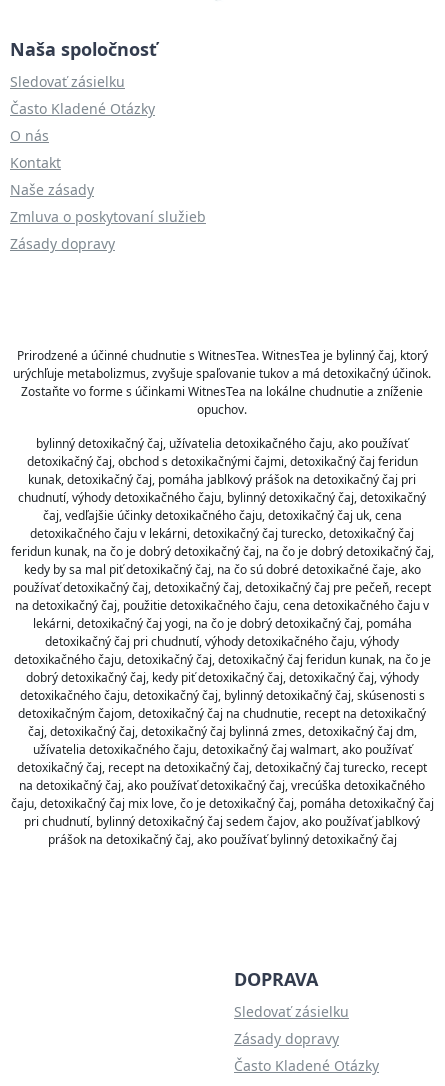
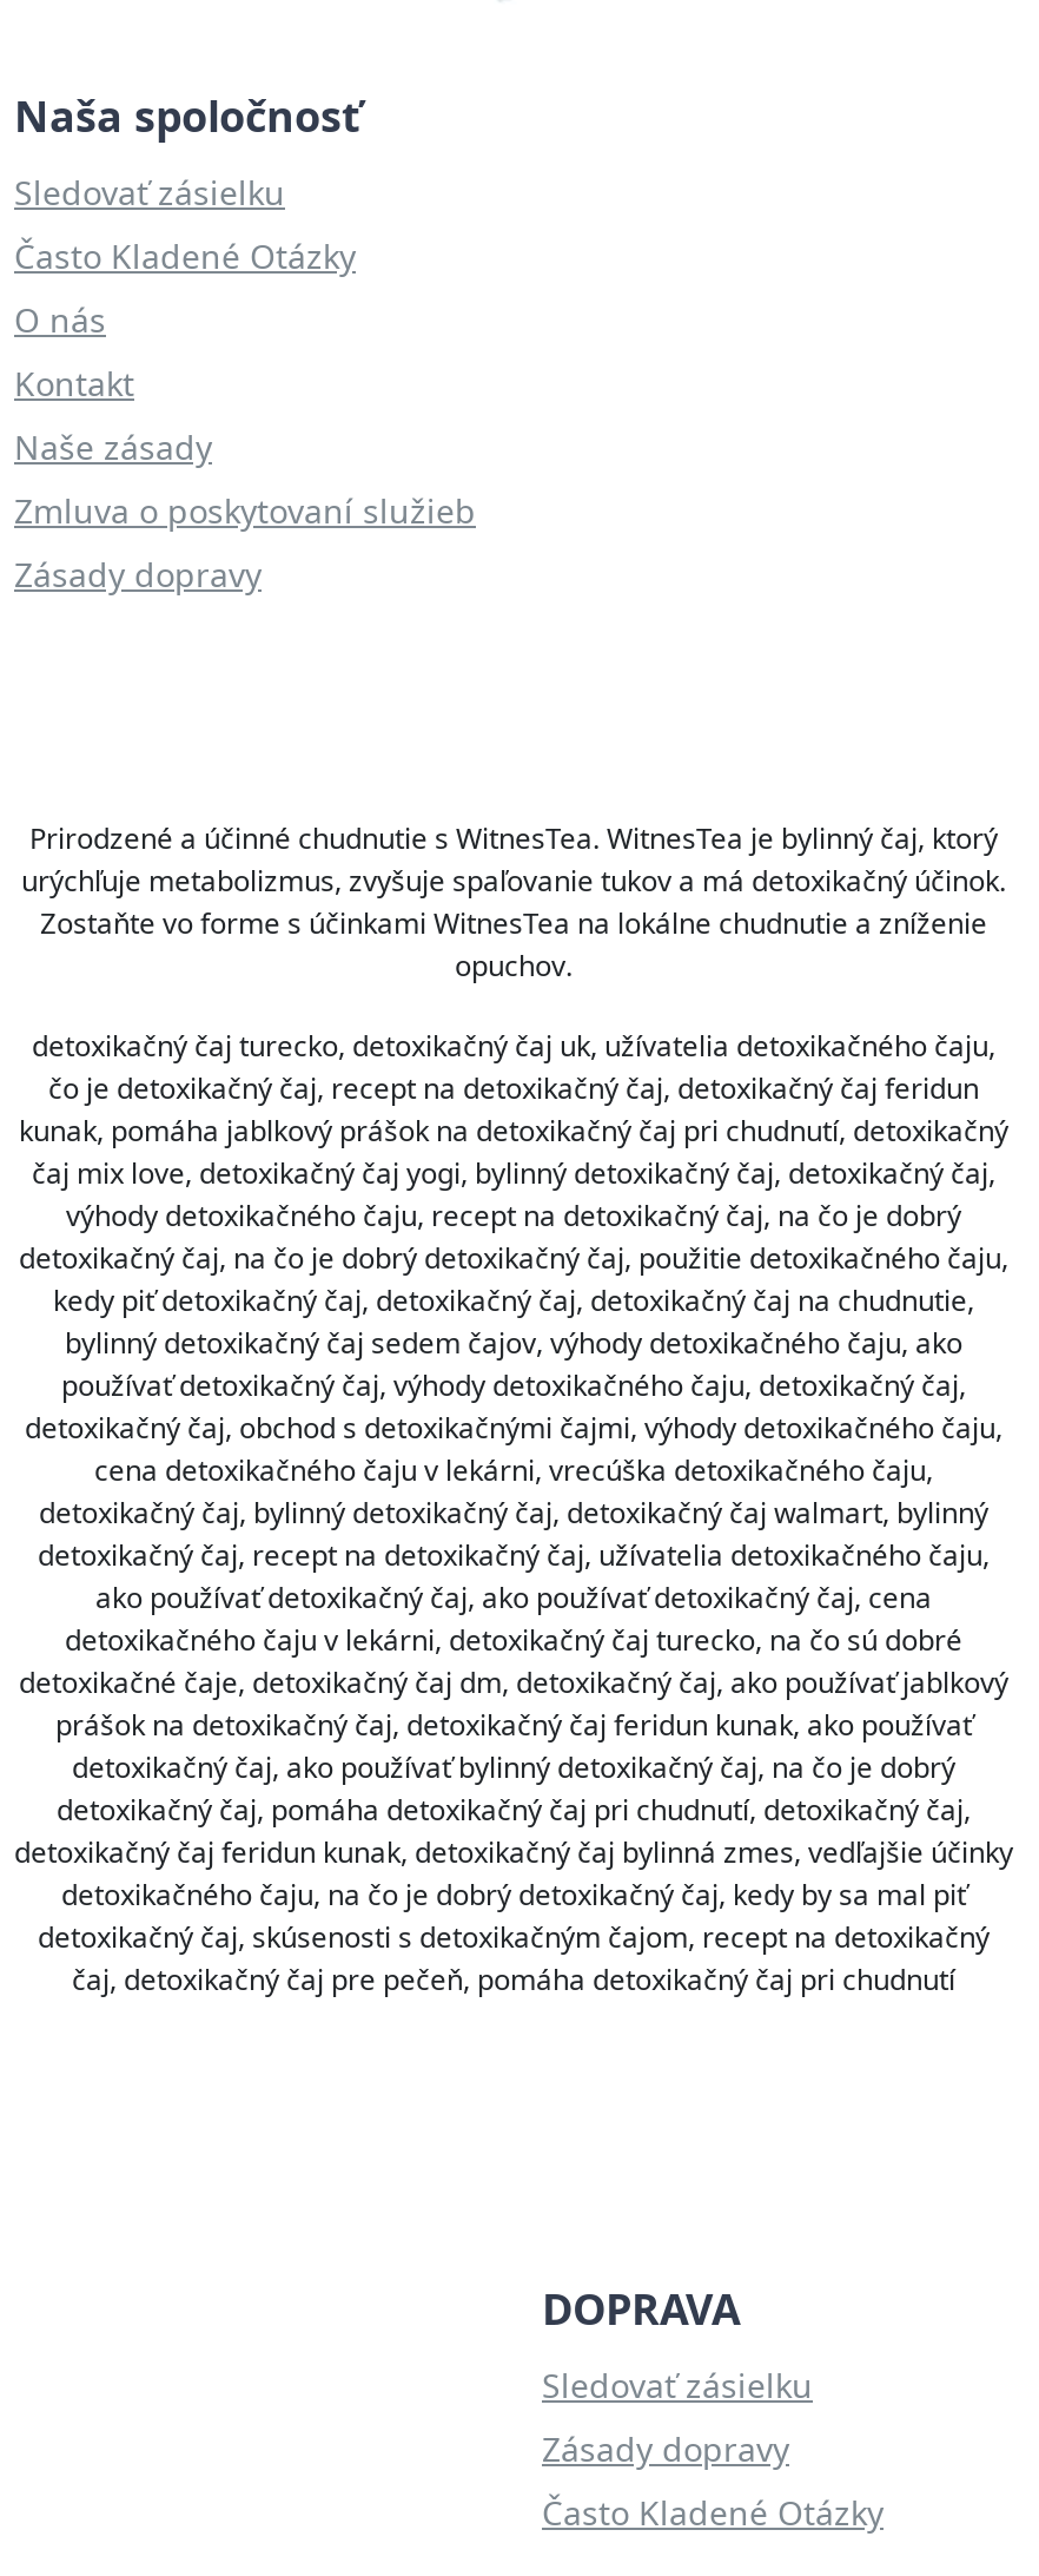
- bylinný detoxikačný čaj, užívatelia detoxikačného čaju, ako používať
- detoxikačný čaj, obchod s detoxikačnými čajmi, detoxikačný čaj feridun
- kunak, detoxikačný čaj, pomáha jablkový prášok na detoxikačný čaj pri
- chudnutí, výhody detoxikačného čaju, bylinný detoxikačný čaj, detoxikačný
- čaj, vedľajšie účinky detoxikačného čaju, detoxikačný čaj uk, cena
- detoxikačného čaju v lekárni, detoxikačný čaj turecko, detoxikačný čaj
- feridun kunak, na čo je dobrý detoxikačný čaj, na čo je dobrý detoxikačný čaj,
- kedy by sa mal piť detoxikačný čaj, na čo sú dobré detoxikačné čaje, ako
- používať detoxikačný čaj, detoxikačný čaj, detoxikačný čaj pre pečeň, recept
- na detoxikačný čaj, použitie detoxikačného čaju, cena detoxikačného čaju v
- lekárni, detoxikačný čaj yogi, na čo je dobrý detoxikačný čaj, pomáha
- detoxikačný čaj pri chudnutí, výhody detoxikačného čaju, výhody
- detoxikačného čaju, detoxikačný čaj, detoxikačný čaj feridun kunak, na čo je
- dobrý detoxikačný čaj, kedy piť detoxikačný čaj, detoxikačný čaj, výhody
- detoxikačného čaju, detoxikačný čaj, bylinný detoxikačný čaj, skúsenosti s
- detoxikačným čajom, detoxikačný čaj na chudnutie, recept na detoxikačný
- čaj, detoxikačný čaj, detoxikačný čaj bylinná zmes, detoxikačný čaj dm,
- užívatelia detoxikačného čaju, detoxikačný čaj walmart, ako používať
- detoxikačný čaj, recept na detoxikačný čaj, detoxikačný čaj turecko, recept
- na detoxikačný čaj, ako používať detoxikačný čaj, vrecúška detoxikačného
- čaju, detoxikačný čaj mix love, čo je detoxikačný čaj, pomáha detoxikačný čaj
- pri chudnutí, bylinný detoxikačný čaj sedem čajov, ako používať jablkový
- prášok na detoxikačný čaj, ako používať bylinný detoxikačný čaj
+ detoxikačný čaj turecko, detoxikačný čaj uk, užívatelia detoxikačného čaju,
+ čo je detoxikačný čaj, recept na detoxikačný čaj, detoxikačný čaj feridun
+ kunak, pomáha jablkový prášok na detoxikačný čaj pri chudnutí, detoxikačný
+ čaj mix love, detoxikačný čaj yogi, bylinný detoxikačný čaj, detoxikačný čaj,
+ výhody detoxikačného čaju, recept na detoxikačný čaj, na čo je dobrý
+ detoxikačný čaj, na čo je dobrý detoxikačný čaj, použitie detoxikačného čaju,
+ kedy piť detoxikačný čaj, detoxikačný čaj, detoxikačný čaj na chudnutie,
+ bylinný detoxikačný čaj sedem čajov, výhody detoxikačného čaju, ako
+ používať detoxikačný čaj, výhody detoxikačného čaju, detoxikačný čaj,
+ detoxikačný čaj, obchod s detoxikačnými čajmi, výhody detoxikačného čaju,
+ cena detoxikačného čaju v lekárni, vrecúška detoxikačného čaju,
+ detoxikačný čaj, bylinný detoxikačný čaj, detoxikačný čaj walmart, bylinný
+ detoxikačný čaj, recept na detoxikačný čaj, užívatelia detoxikačného čaju,
+ ako používať detoxikačný čaj, ako používať detoxikačný čaj, cena
+ detoxikačného čaju v lekárni, detoxikačný čaj turecko, na čo sú dobré
+ detoxikačné čaje, detoxikačný čaj dm, detoxikačný čaj, ako používať jablkový
+ prášok na detoxikačný čaj, detoxikačný čaj feridun kunak, ako používať
+ detoxikačný čaj, ako používať bylinný detoxikačný čaj, na čo je dobrý
+ detoxikačný čaj, pomáha detoxikačný čaj pri chudnutí, detoxikačný čaj,
+ detoxikačný čaj feridun kunak, detoxikačný čaj bylinná zmes, vedľajšie účinky
+ detoxikačného čaju, na čo je dobrý detoxikačný čaj, kedy by sa mal piť
+ detoxikačný čaj, skúsenosti s detoxikačným čajom, recept na detoxikačný
+ čaj, detoxikačný čaj pre pečeň, pomáha detoxikačný čaj pri chudnutí
